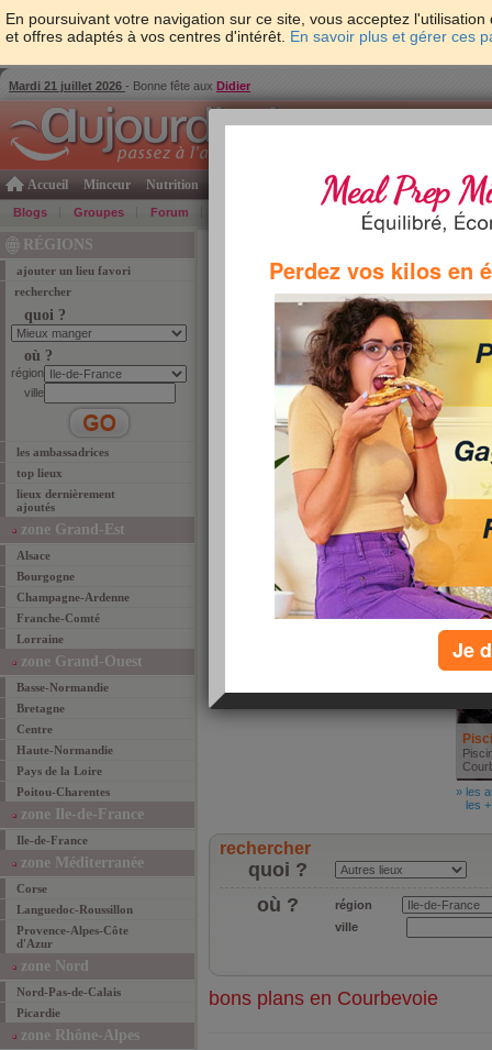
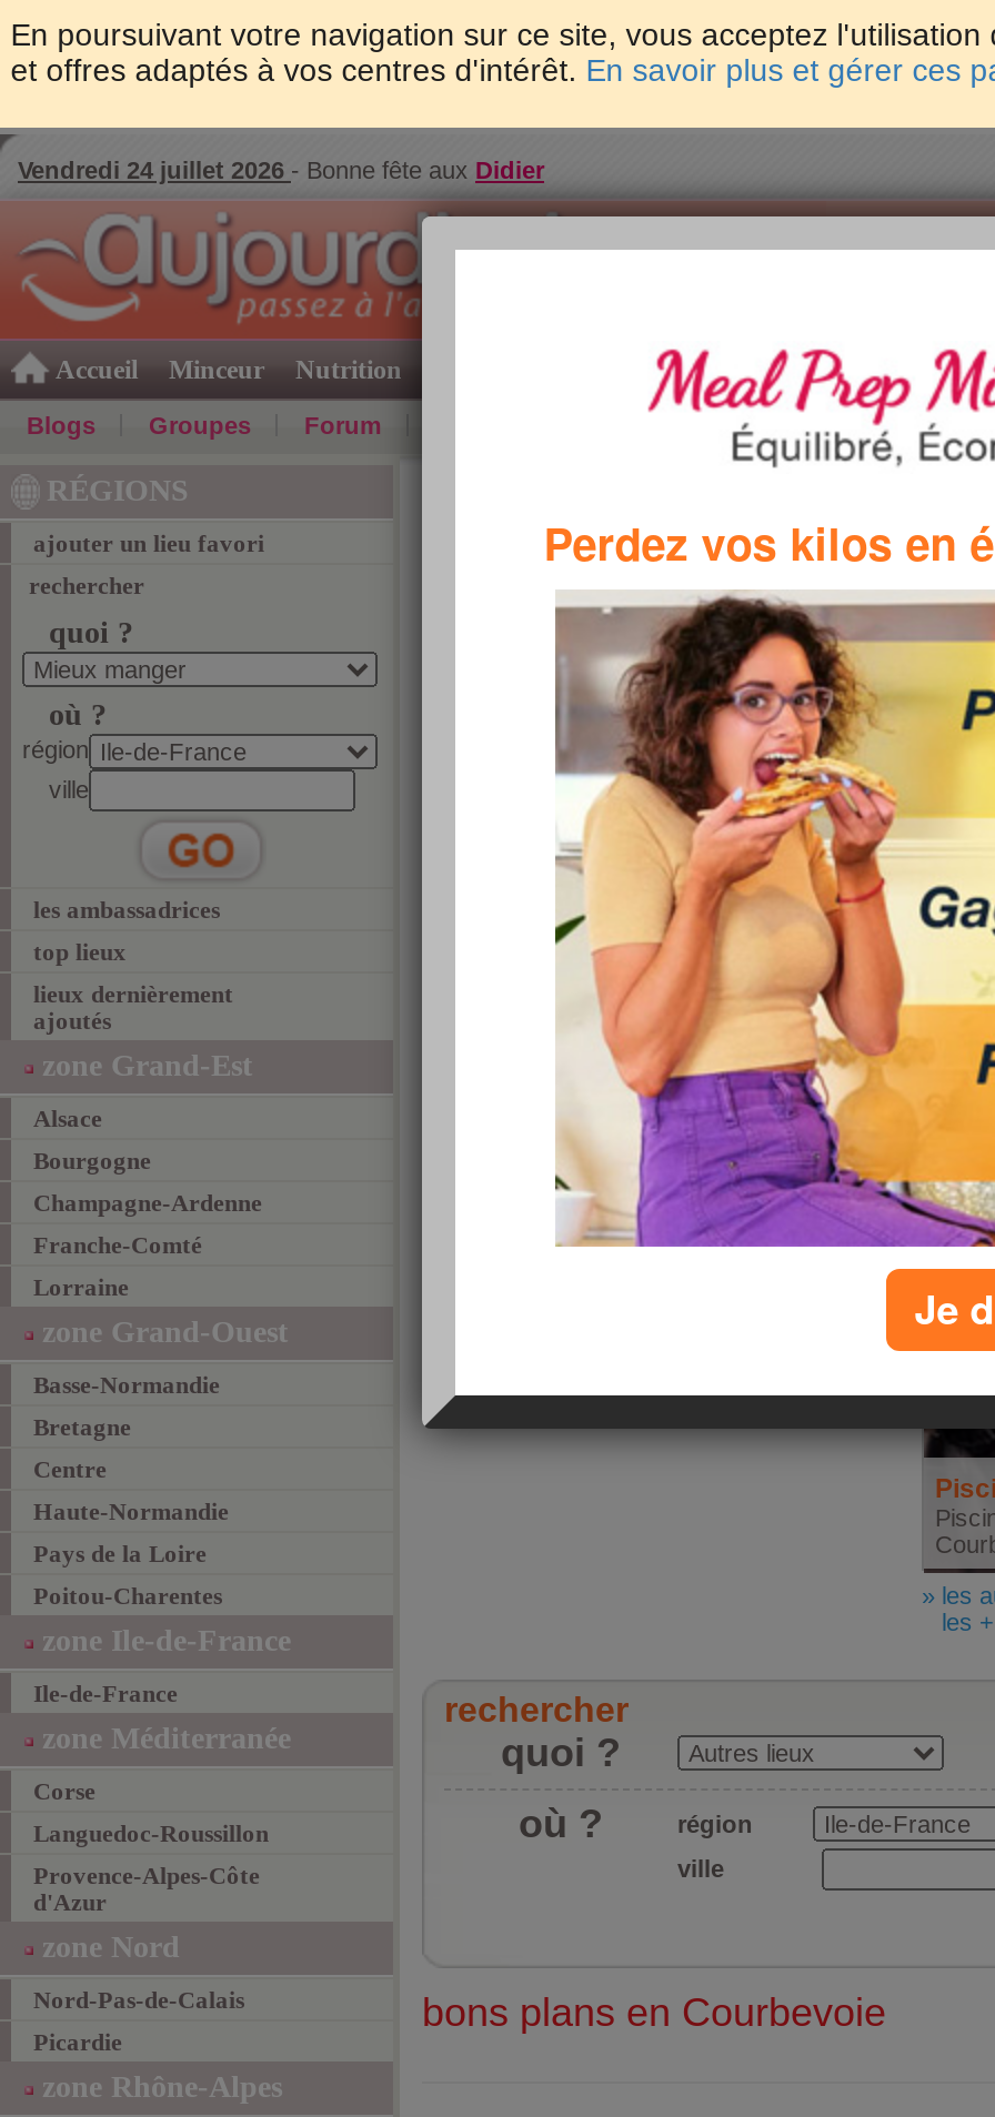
- Mardi 21 juillet 2026 - Bonne fête aux Didier
+ Vendredi 24 juillet 2026 - Bonne fête aux Didier
